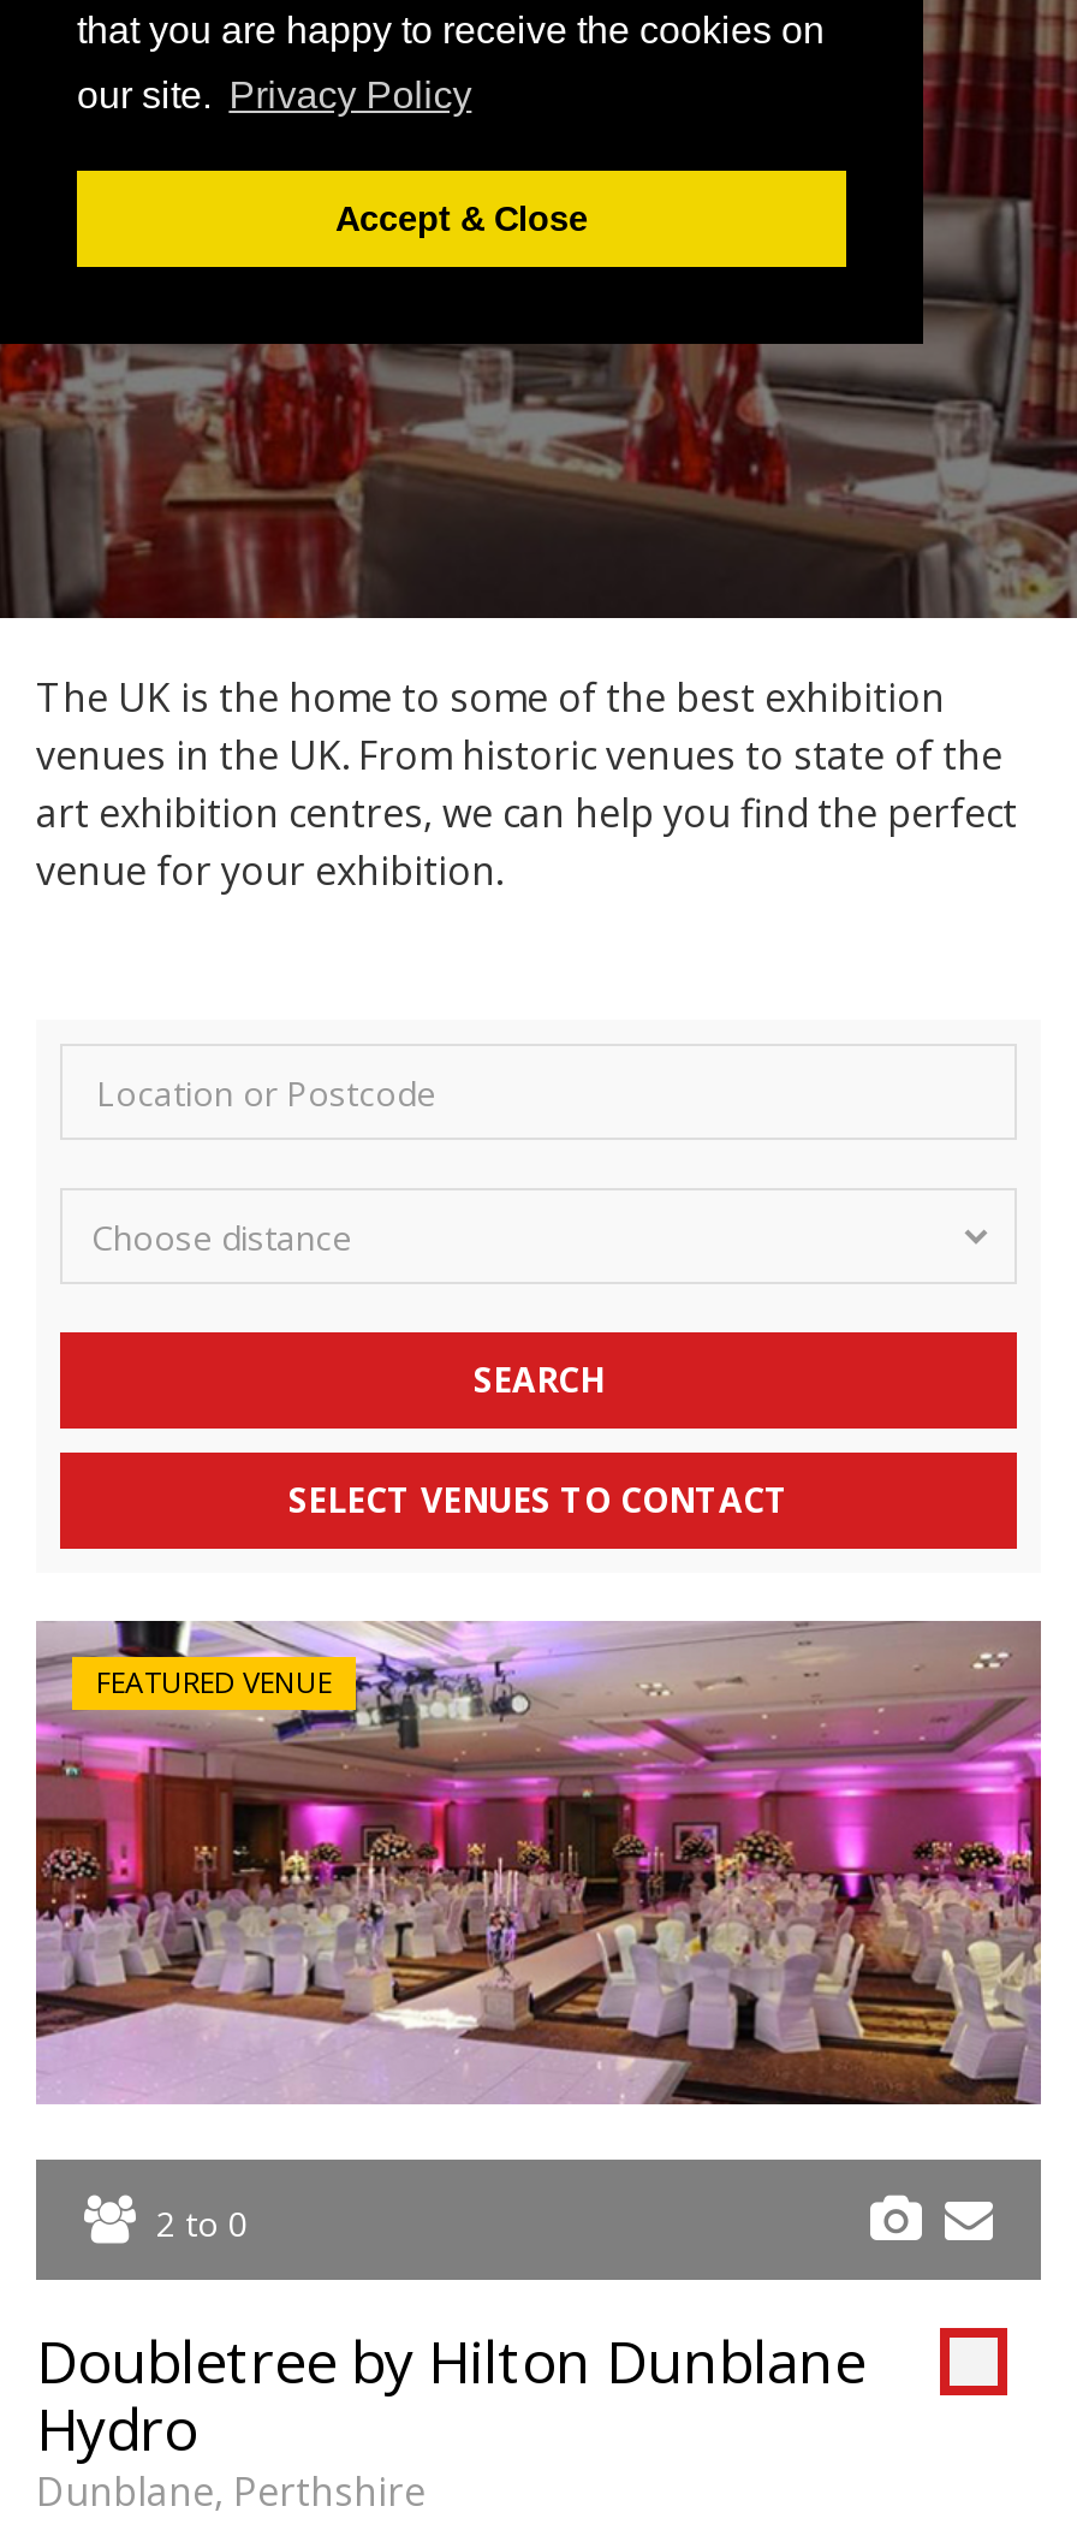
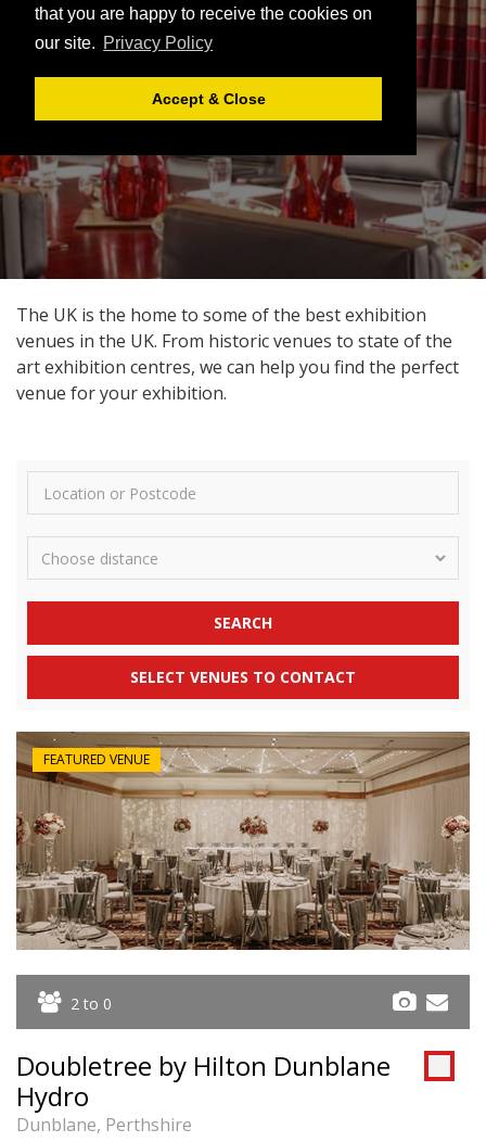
- [image]
+ [image]
